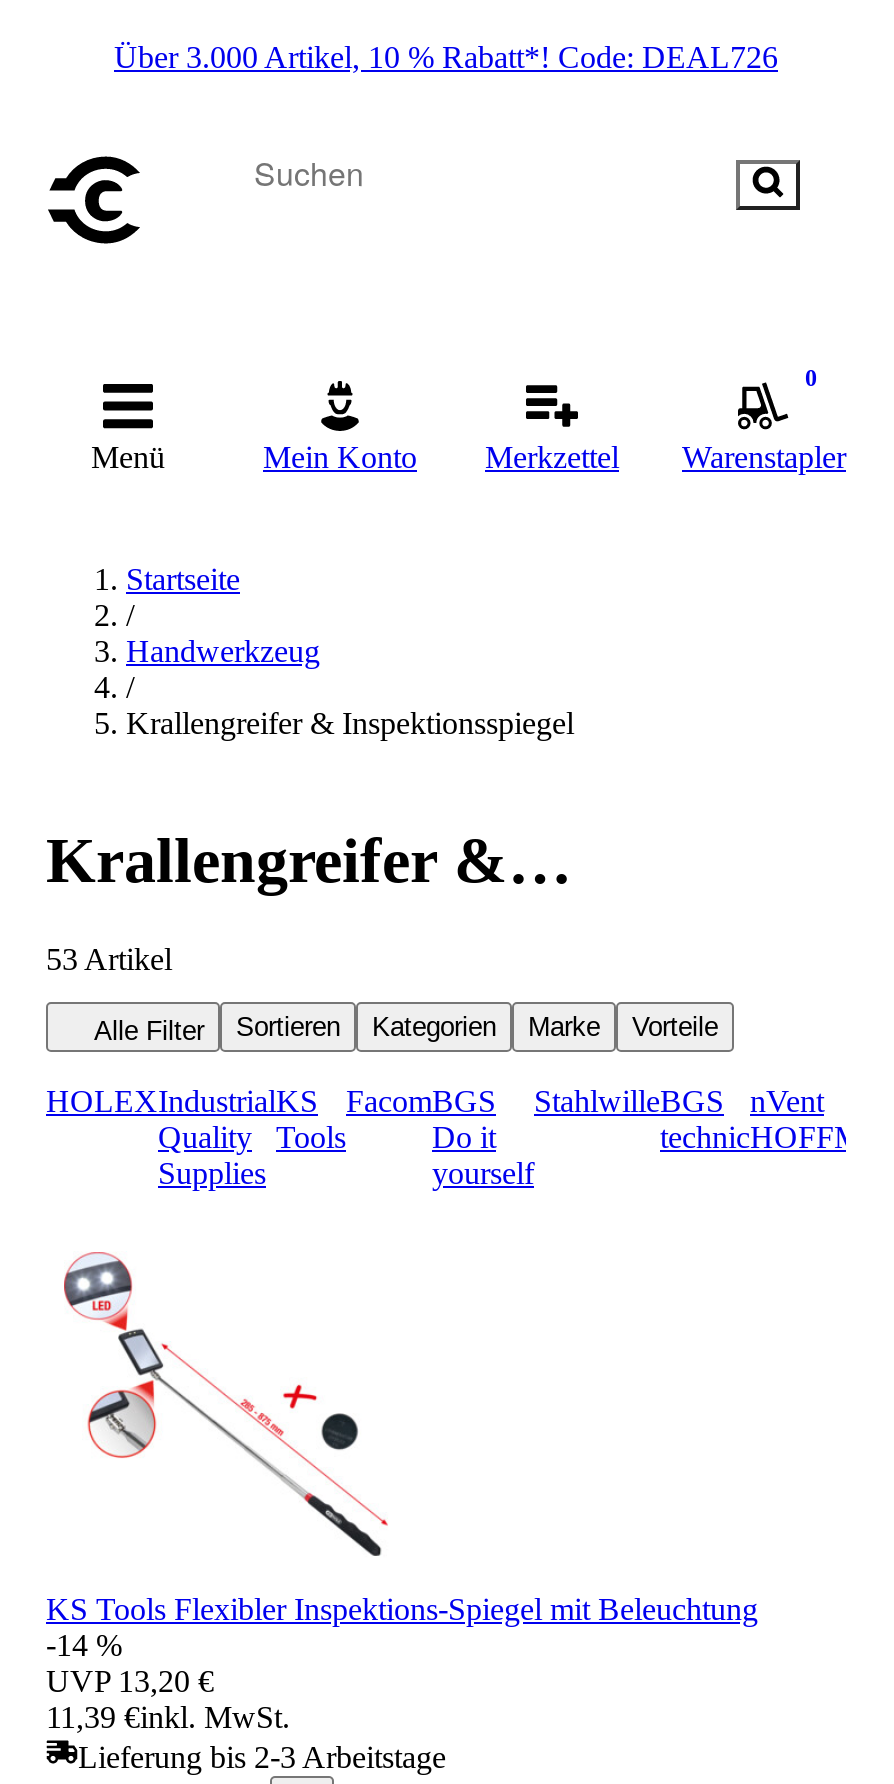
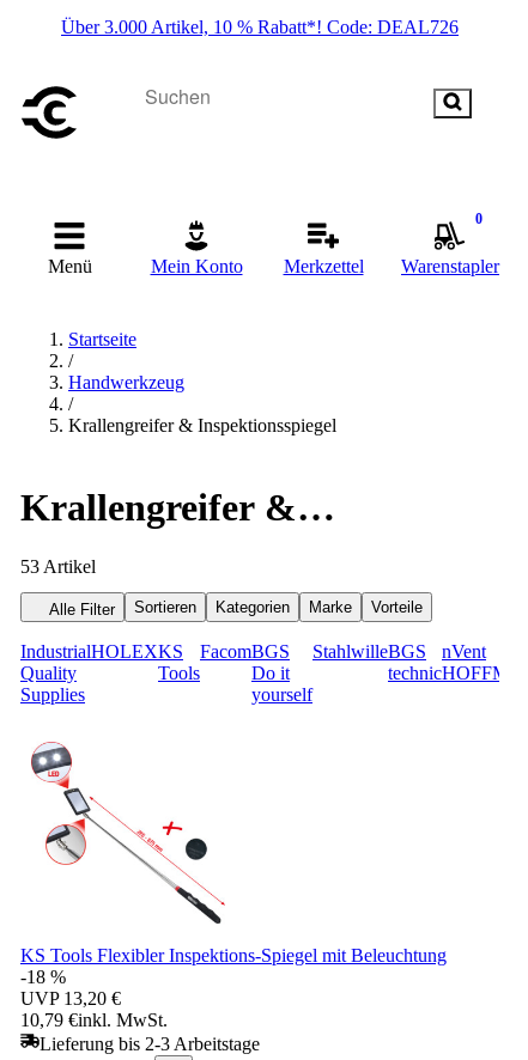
- HOLEXIndustrial
+ Industrial

- KS
+ HOLEX KS

- -14 %
+ -18 %

- 11,39 €inkl. MwSt.
+ 10,79 €inkl. MwSt.
